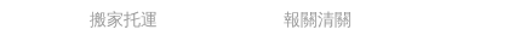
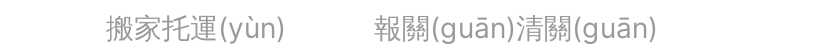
- 搬家托運
+ 搬家托運(yùn)

- 報關清關
+ 報關(guān)清關(guān)
